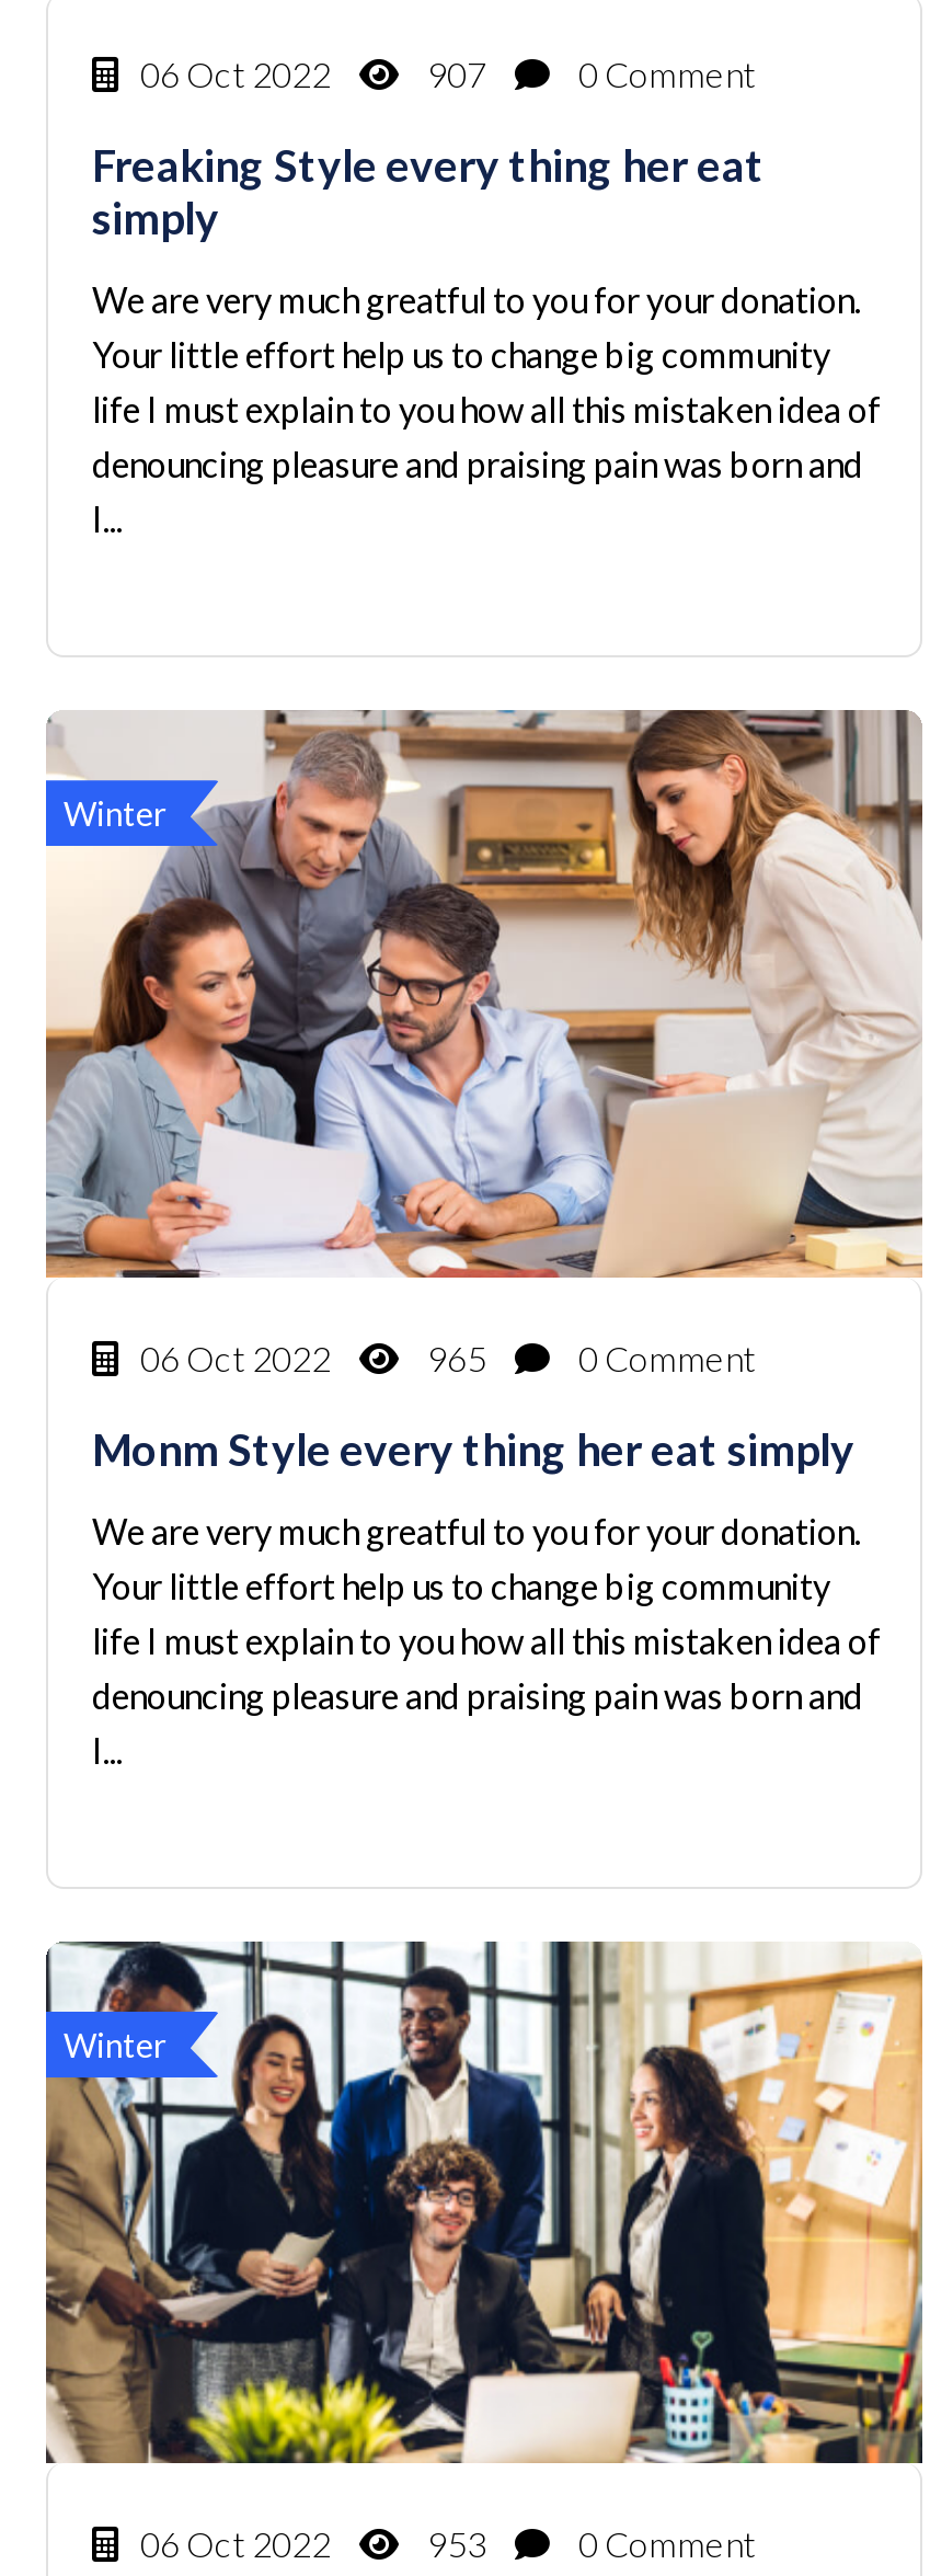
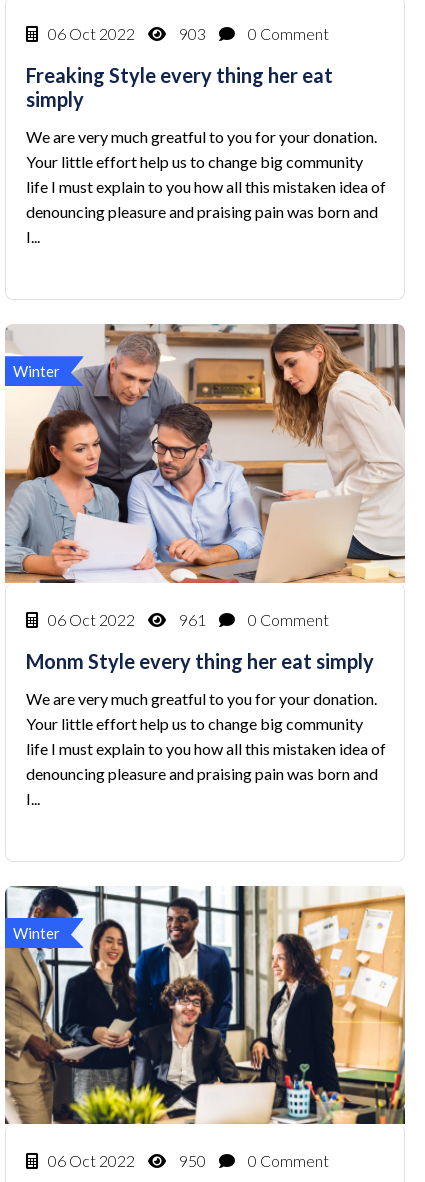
- 907
+ 903

- 965
+ 961

- 953
+ 950
